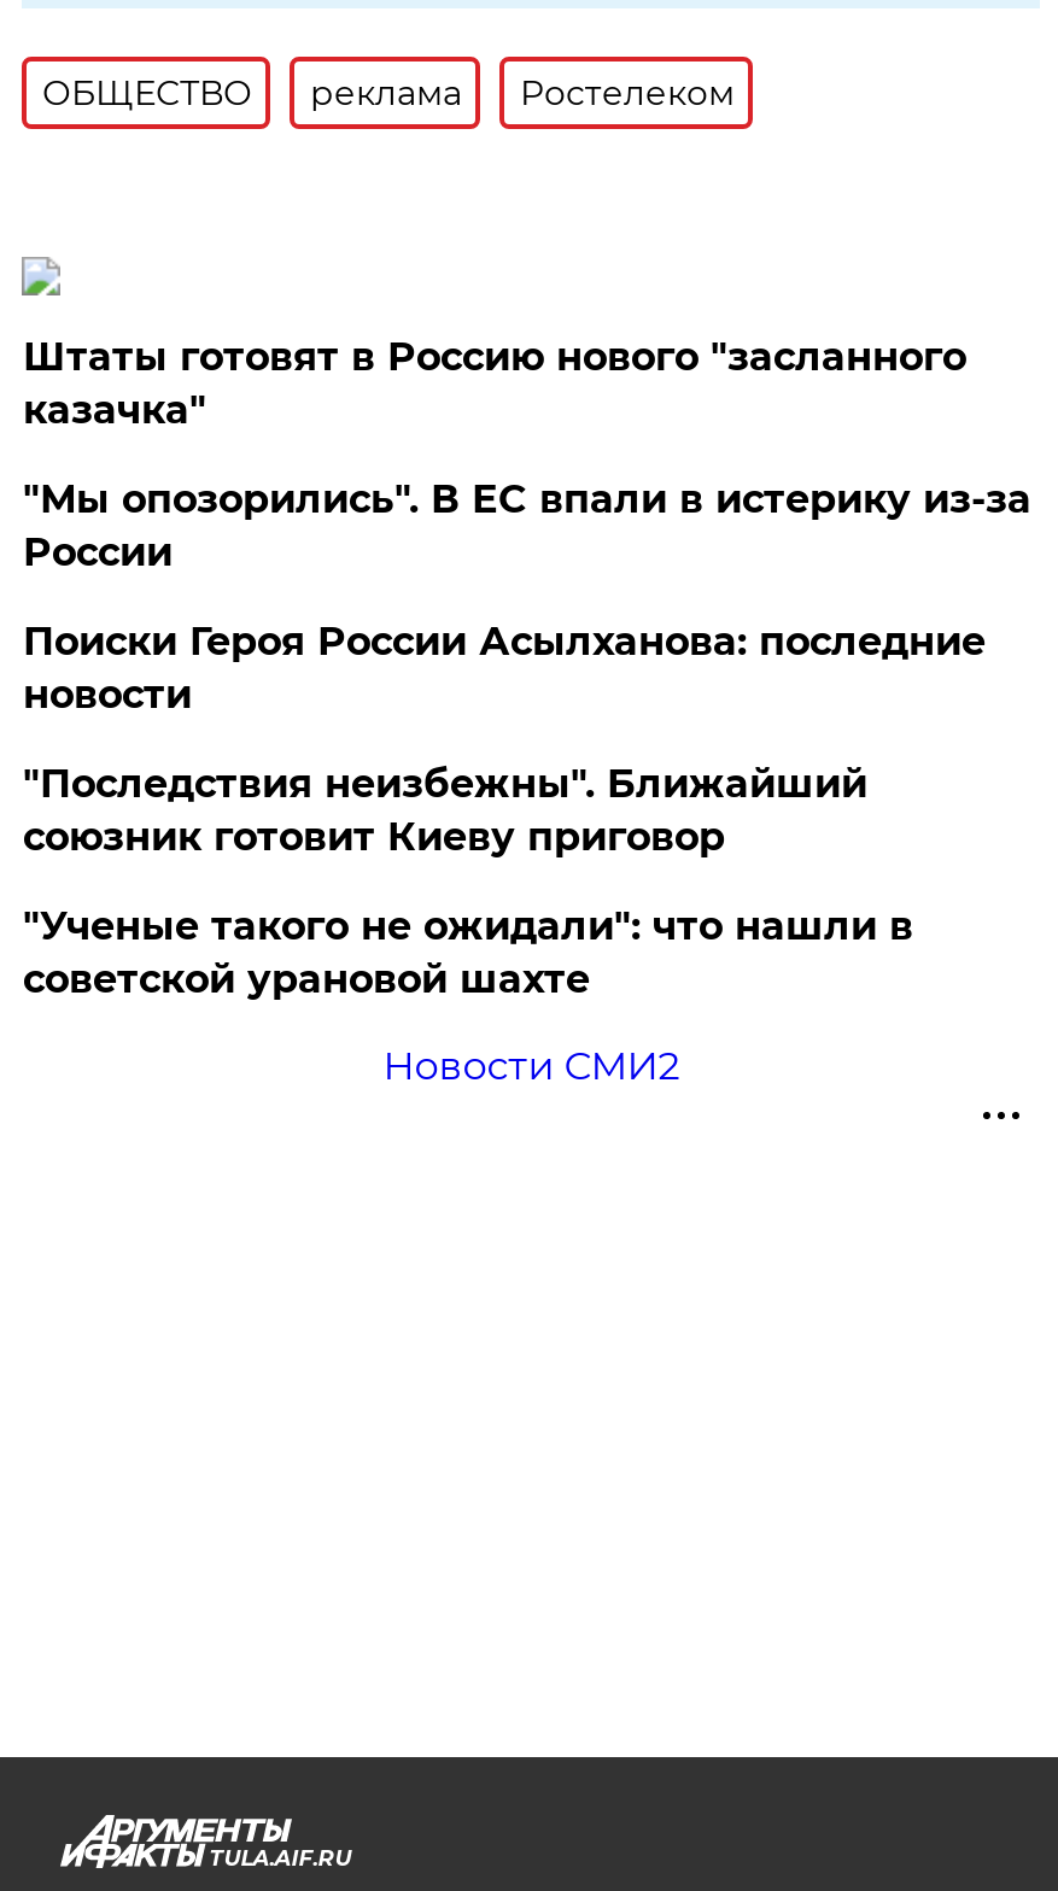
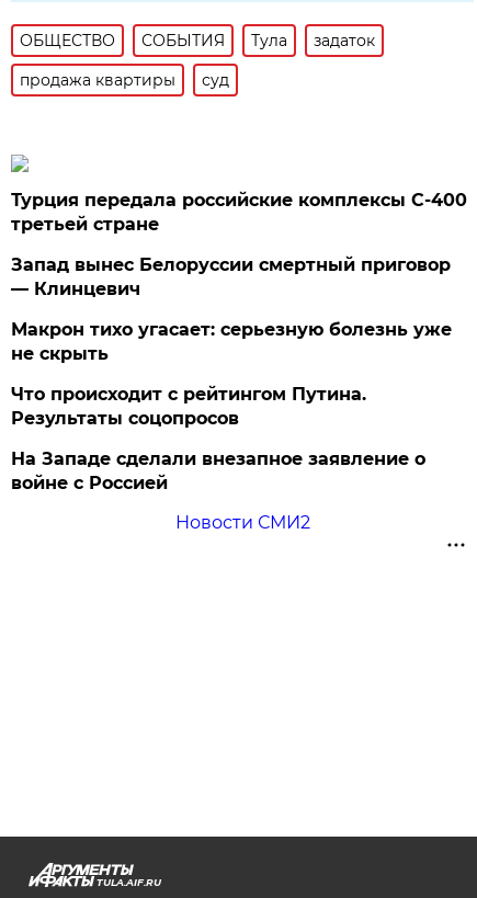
- реклама
- Ростелеком
+ СОБЫТИЯ
+ Тула
+ задаток
+ продажа квартиры
+ суд

- Штаты готовят в Россию нового "засланного
- казачка"
- "Мы опозорились". В ЕС впали в истерику из-за
- России
- Поиски Героя России Асылханова: последние
- новости
- "Последствия неизбежны". Ближайший
- союзник готовит Киеву приговор
- "Ученые такого не ожидали": что нашли в
- советской урановой шахте
+ Турция передала российские комплексы С-400
+ третьей стране
+ Запад вынес Белоруссии смертный приговор
+ — Клинцевич
+ Макрон тихо угасает: серьезную болезнь уже
+ не скрыть
+ Что происходит с рейтингом Путина.
+ Результаты соцопросов
+ На Западе сделали внезапное заявление о
+ войне с Россией
